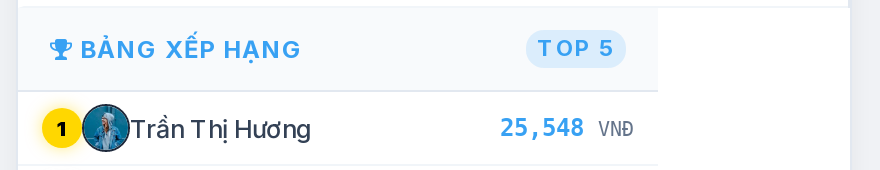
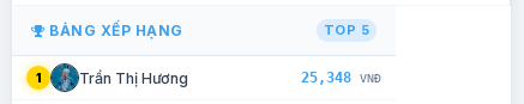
- 25,548 VNĐ
+ 25,348 VNĐ
